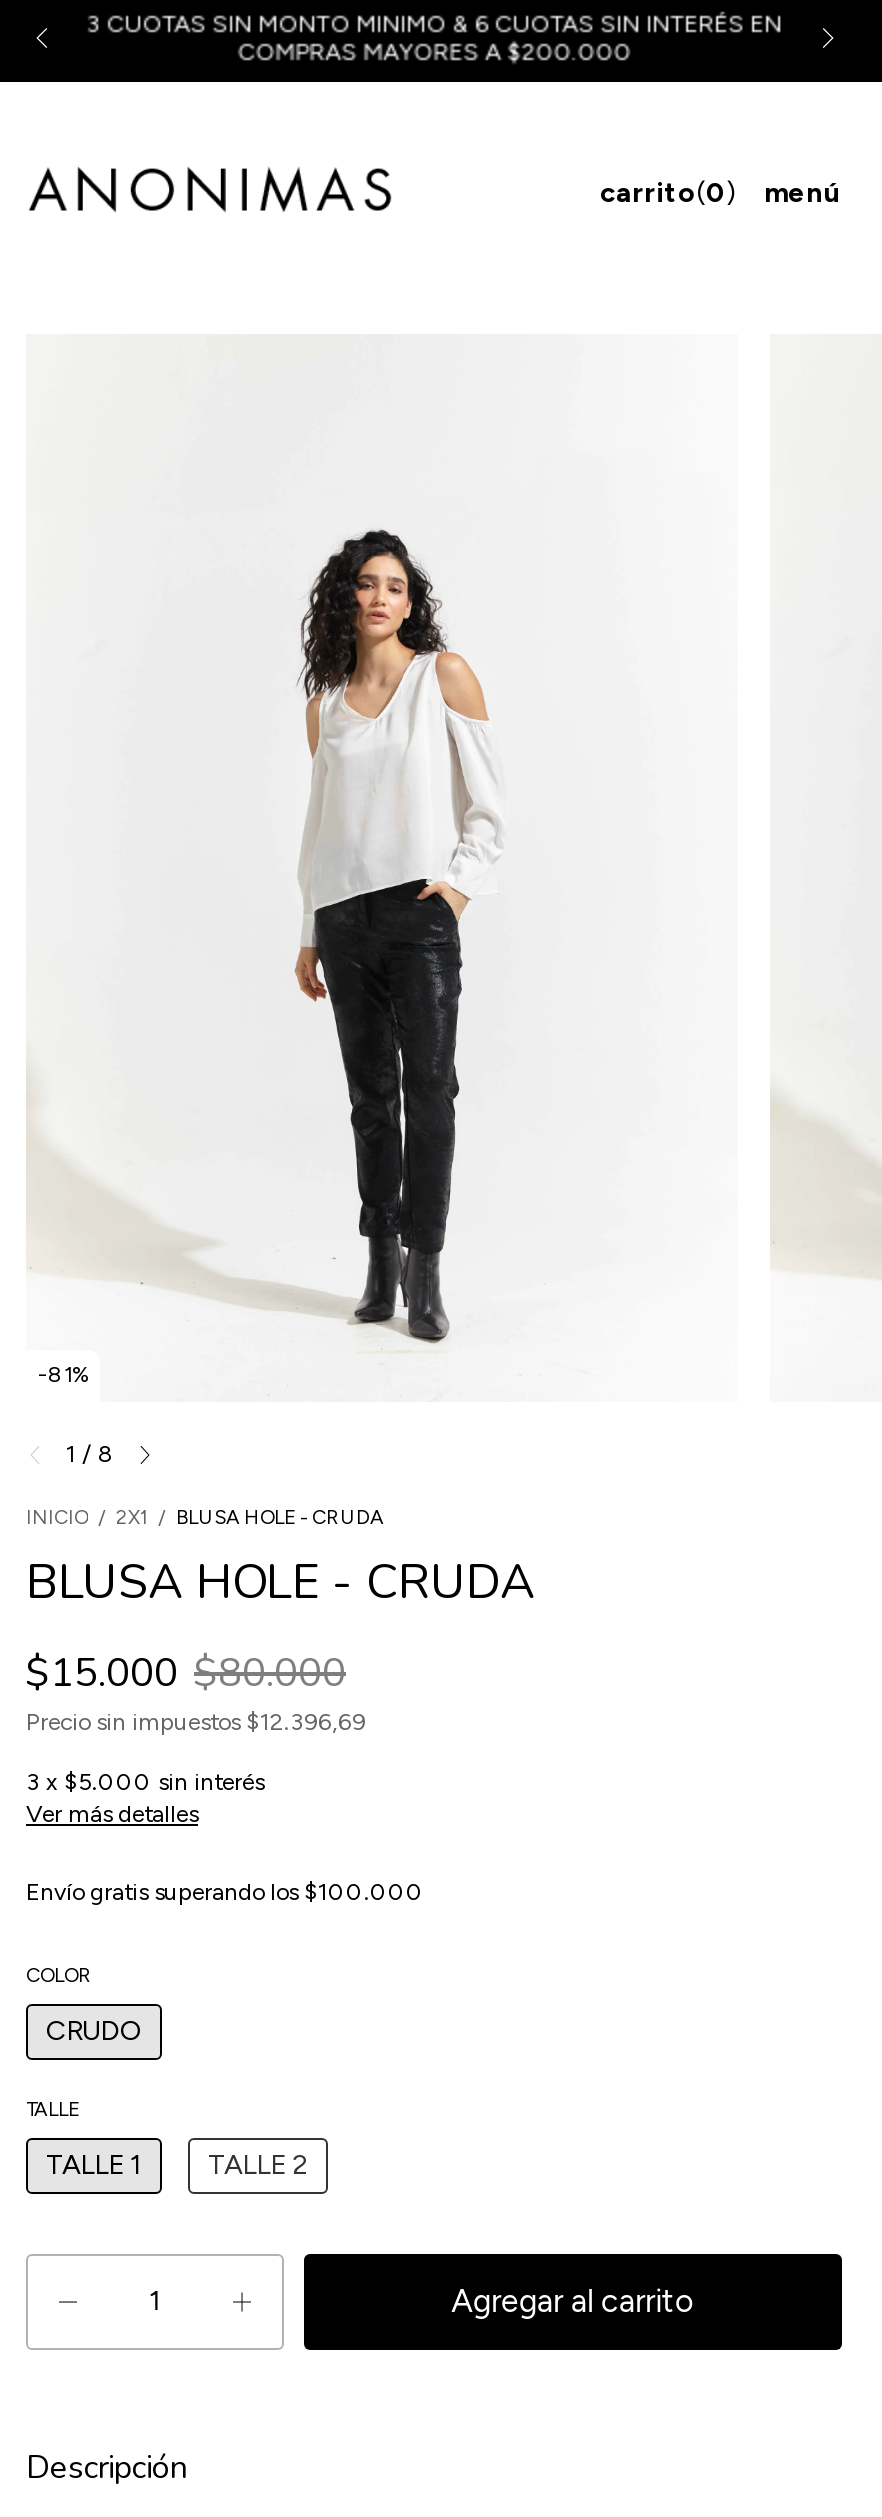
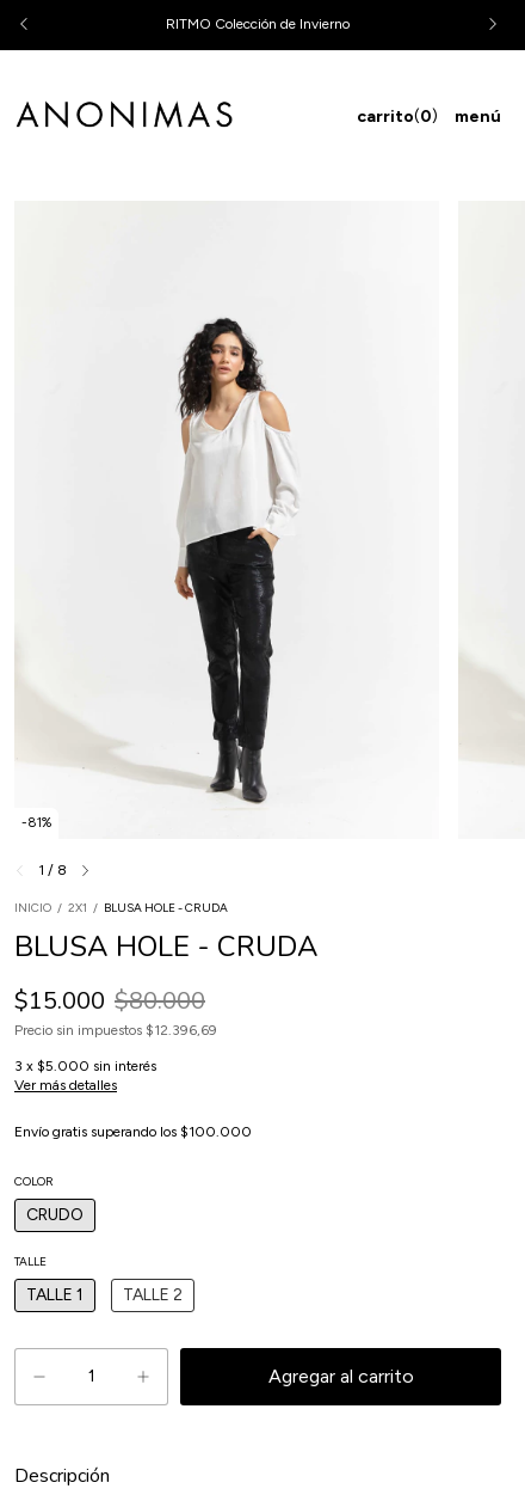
- 3 CUOTAS SIN MONTO MINIMO & 6 CUOTAS SIN INTERÉS EN
- COMPRAS MAYORES A $200.000
+ RITMO Colección de Invierno
